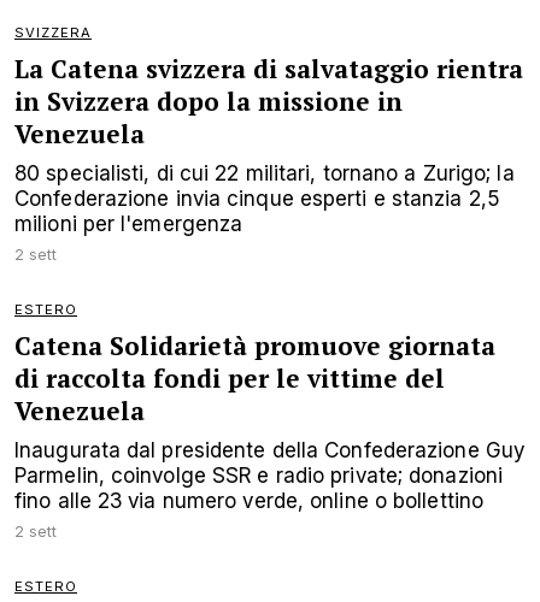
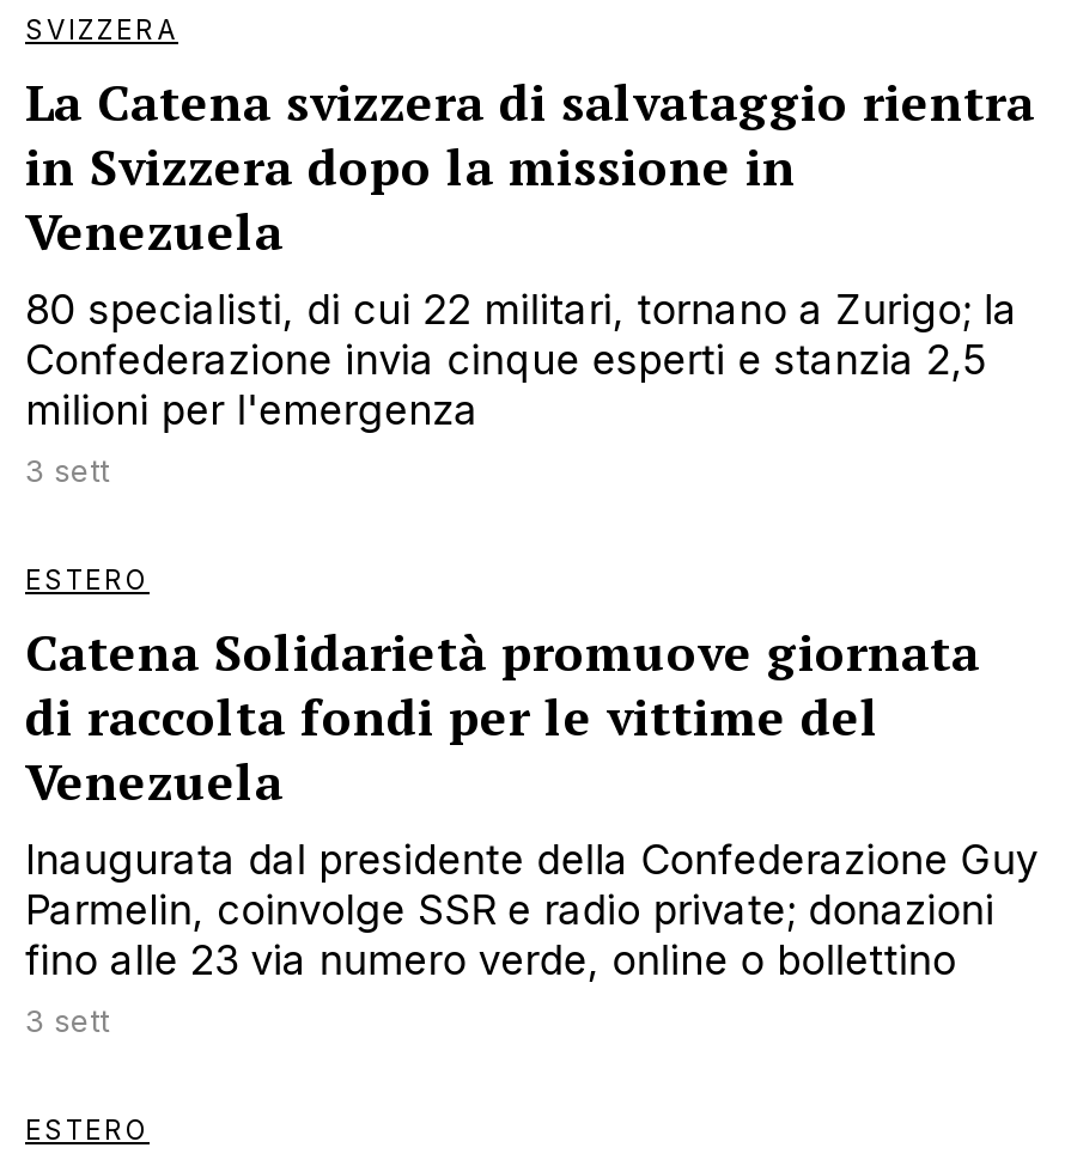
- 2 sett
+ 3 sett

- 2 sett
+ 3 sett
